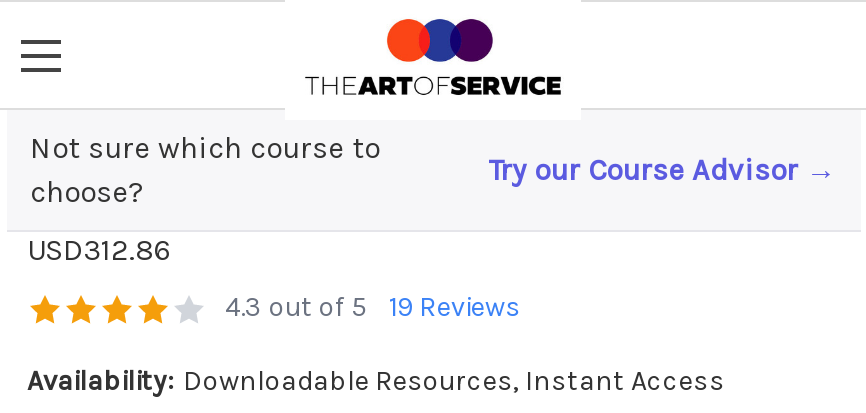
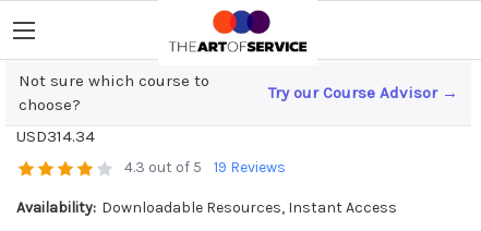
- USD312.86
+ USD314.34
